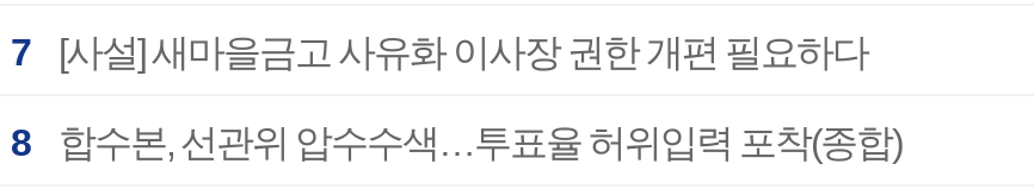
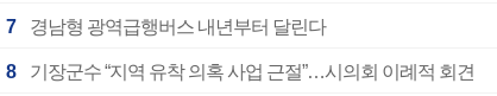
- [사설] 새마을금고 사유화 이사장 권한 개편 필요하다
+ 경남형 광역급행버스 내년부터 달린다

- 합수본, 선관위 압수수색…투표율 허위입력 포착(종합)
+ 기장군수 “지역 유착 의혹 사업 근절”…시의회 이례적 회견
